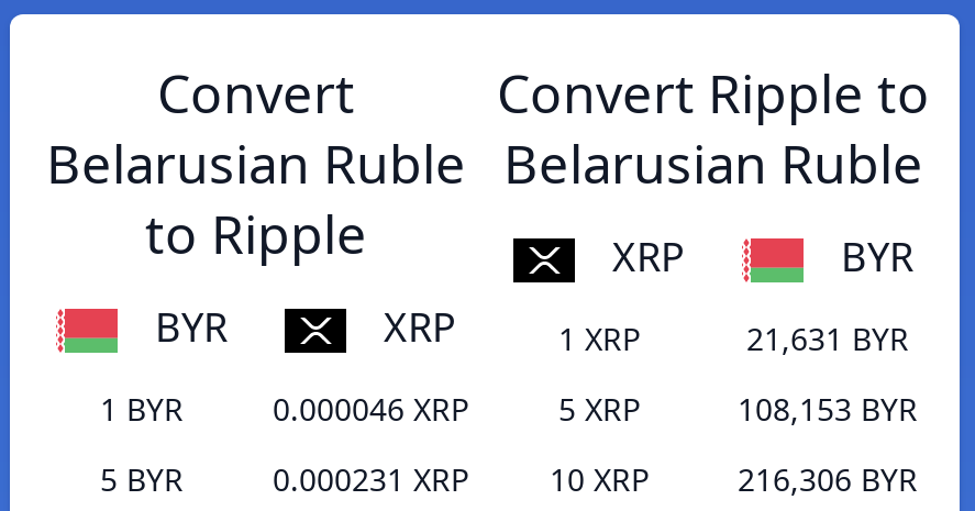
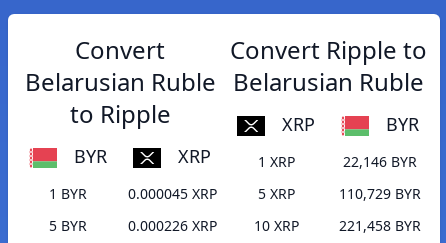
- 21,631 BYR
+ 22,146 BYR

- 0.000046 XRP
+ 0.000045 XRP

- 108,153 BYR
+ 110,729 BYR

- 0.000231 XRP 10 XRP
+ 0.000226 XRP 10 XRP

- 216,306 BYR
+ 221,458 BYR
